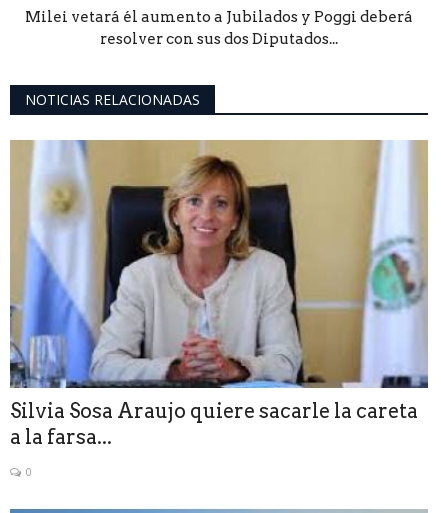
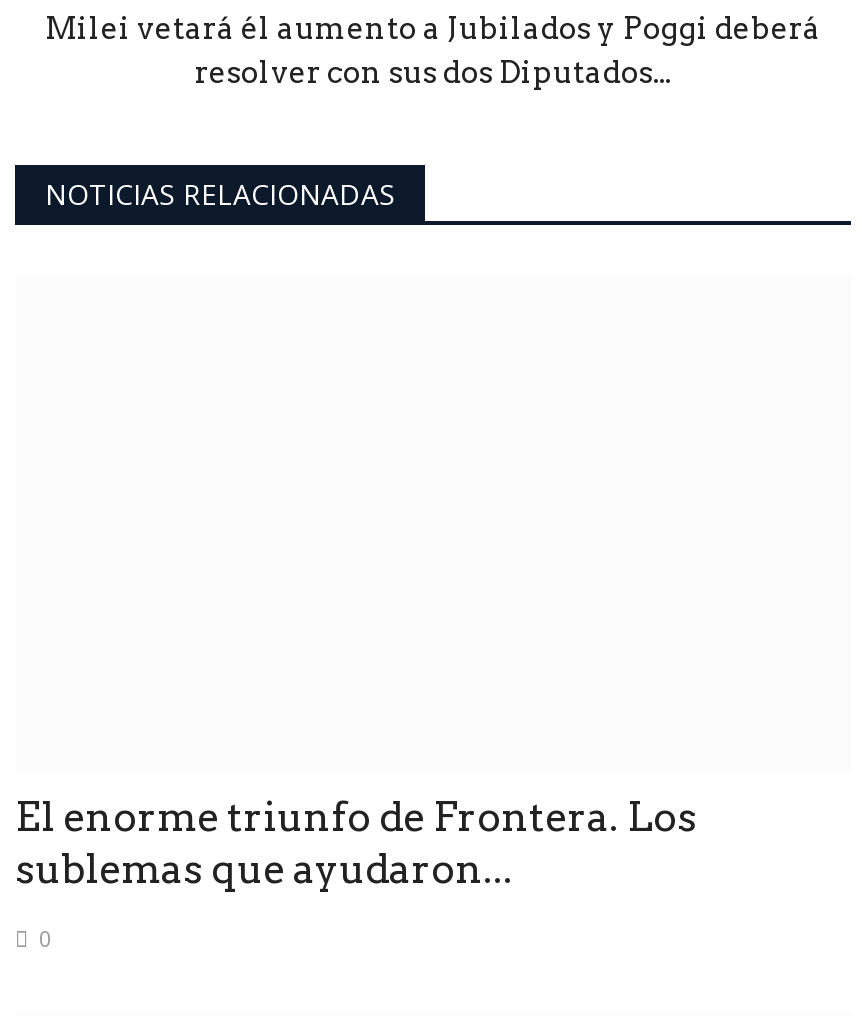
- [image]

- Silvia Sosa Araujo quiere sacarle la careta
- a la farsa...
+ El enorme triunfo de Frontera. Los
+ sublemas que ayudaron...
